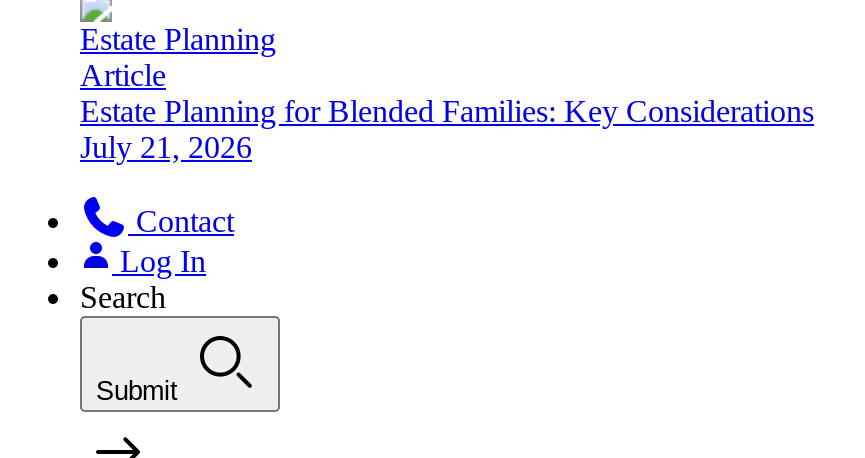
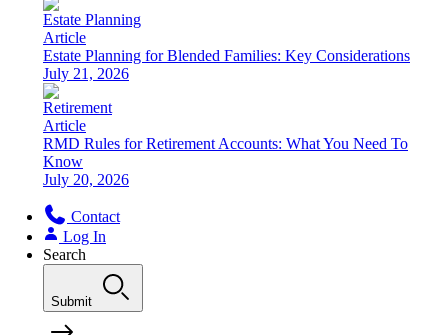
+ Retirement
+ Article
+ RMD Rules for Retirement Accounts: What You Need To
+ Know
+ July 20, 2026
